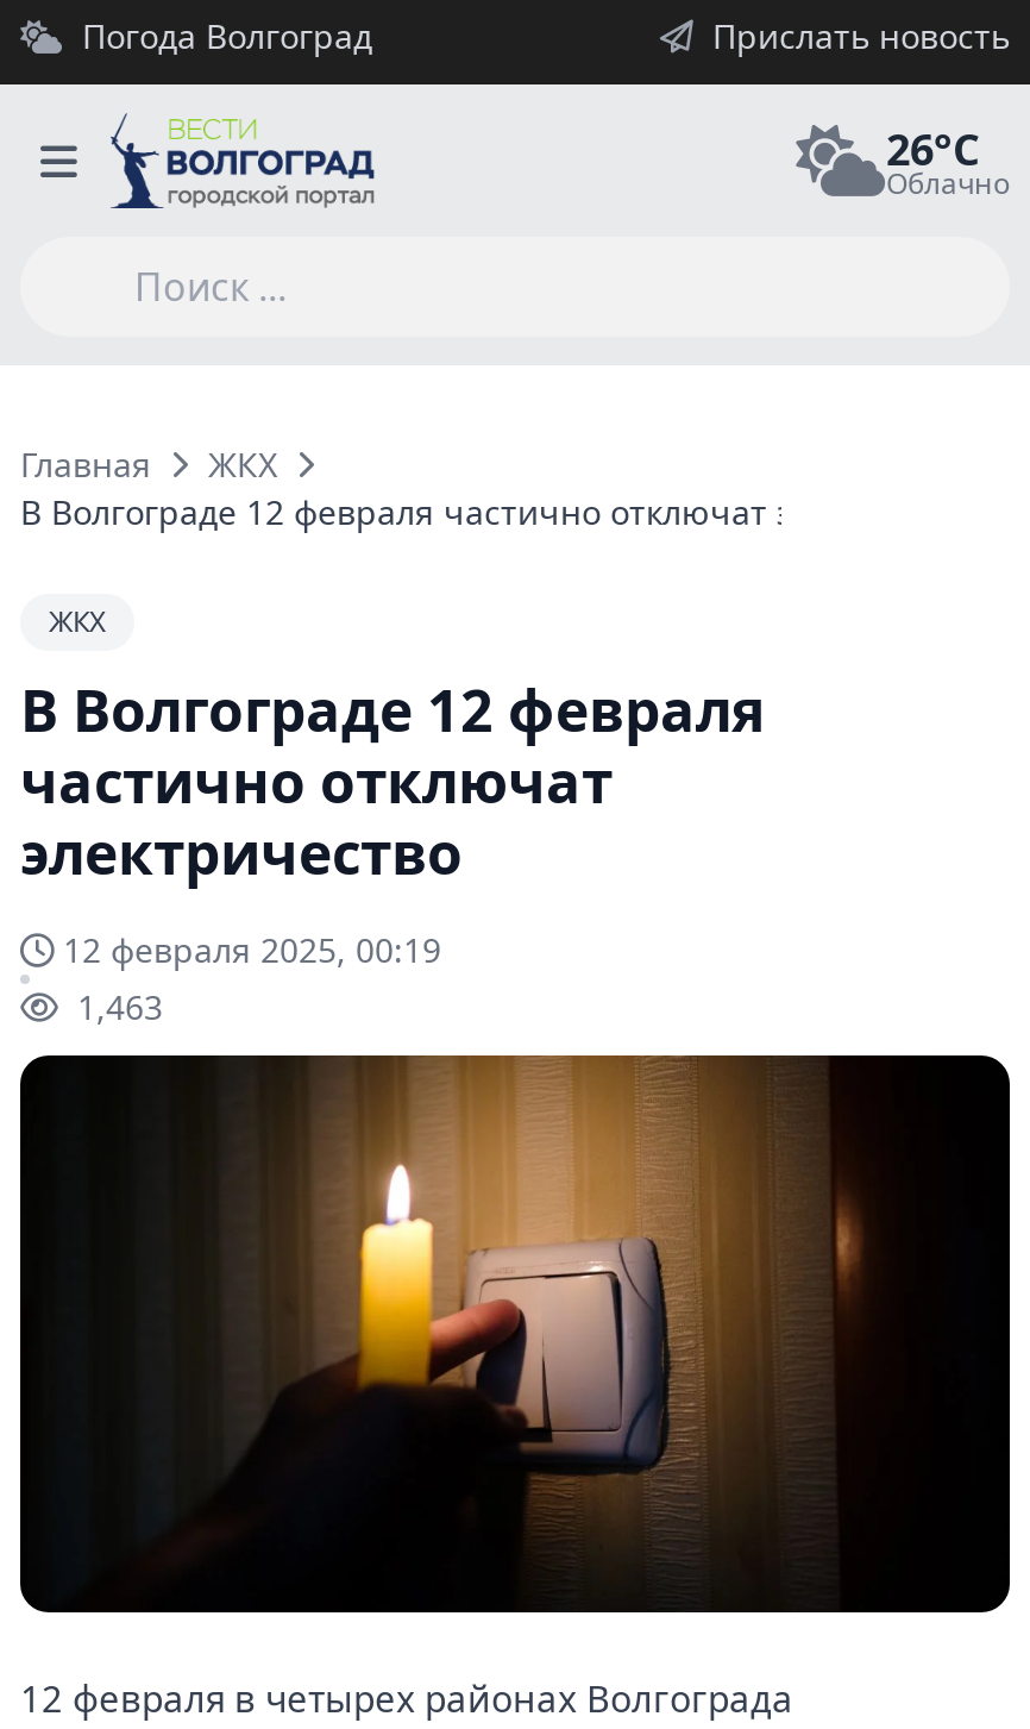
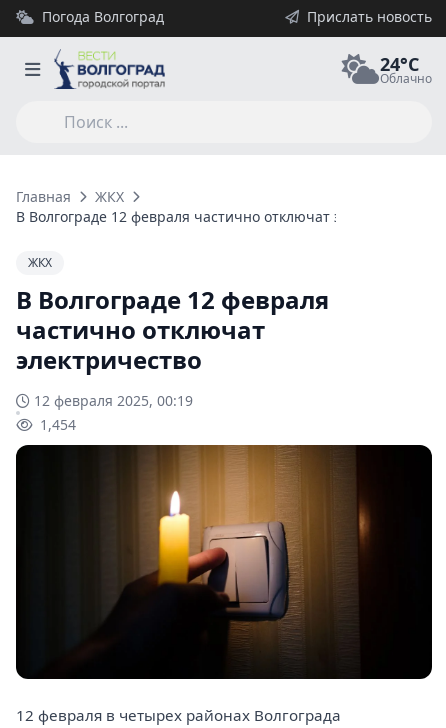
- 26°C
+ 24°C

- 1,463
+ 1,454
